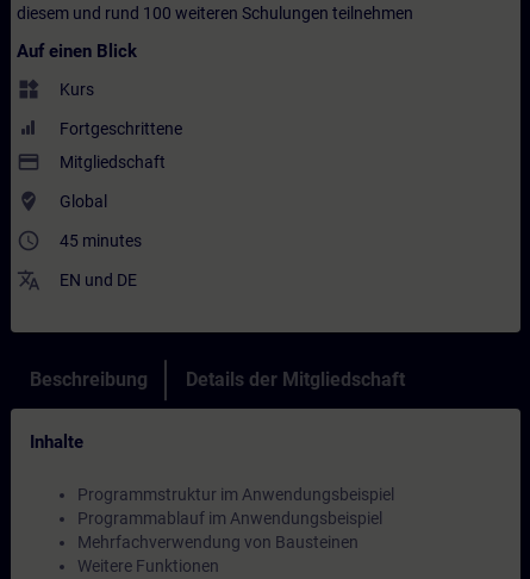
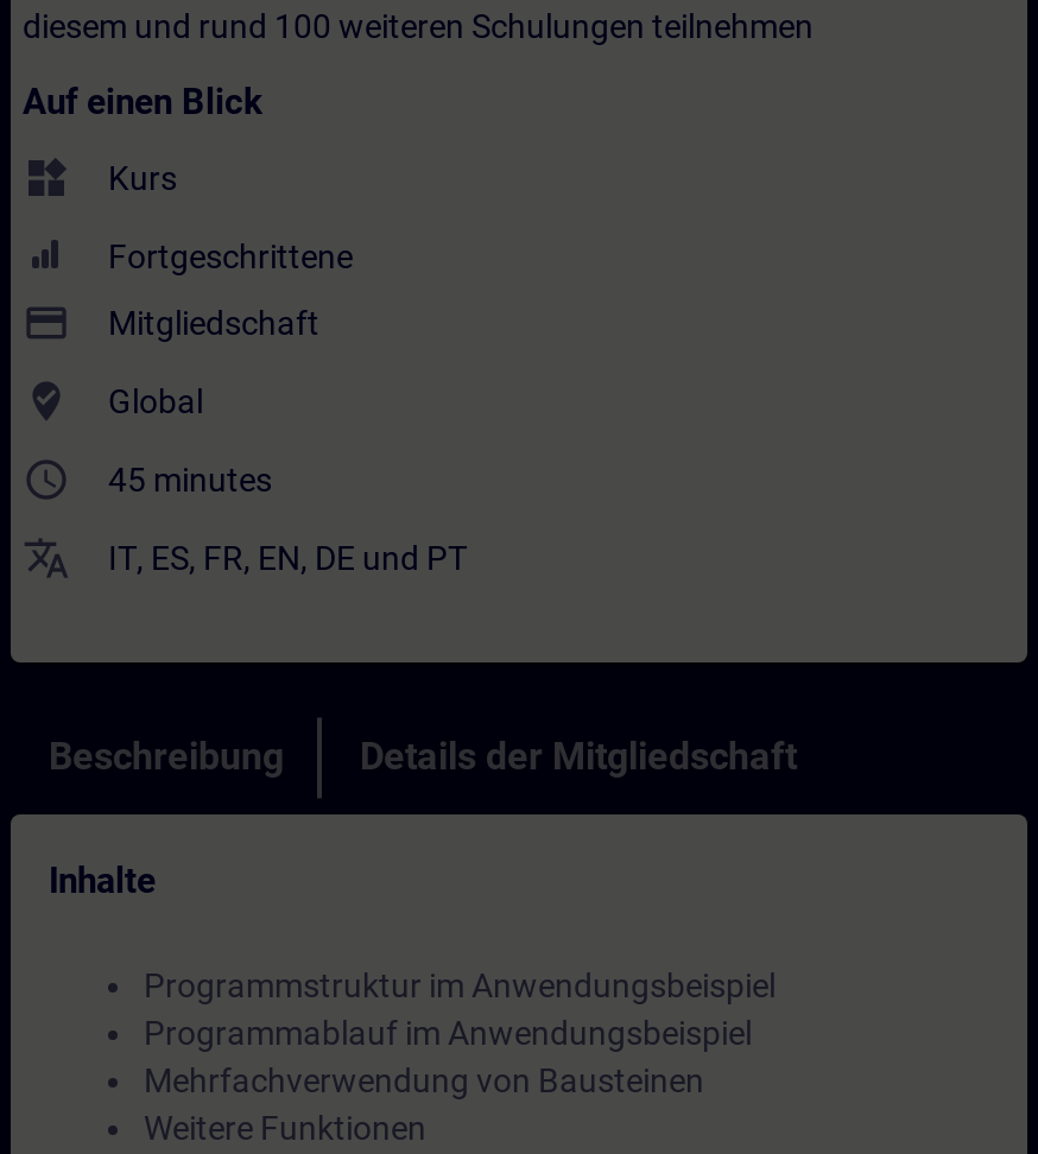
- EN und DE
+ IT, ES, FR, EN, DE und PT
